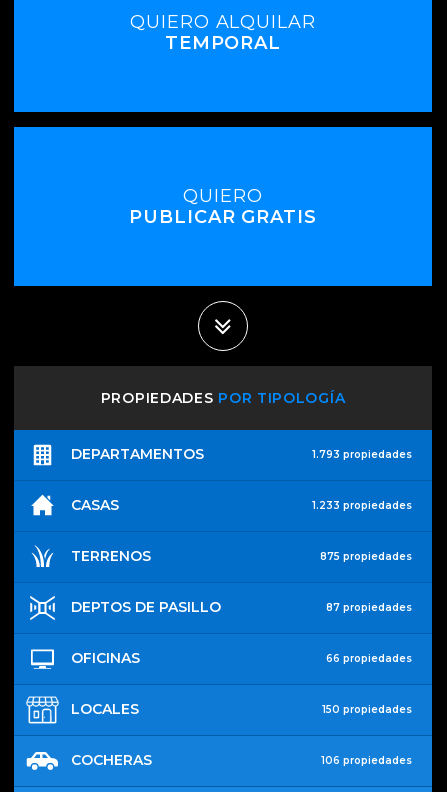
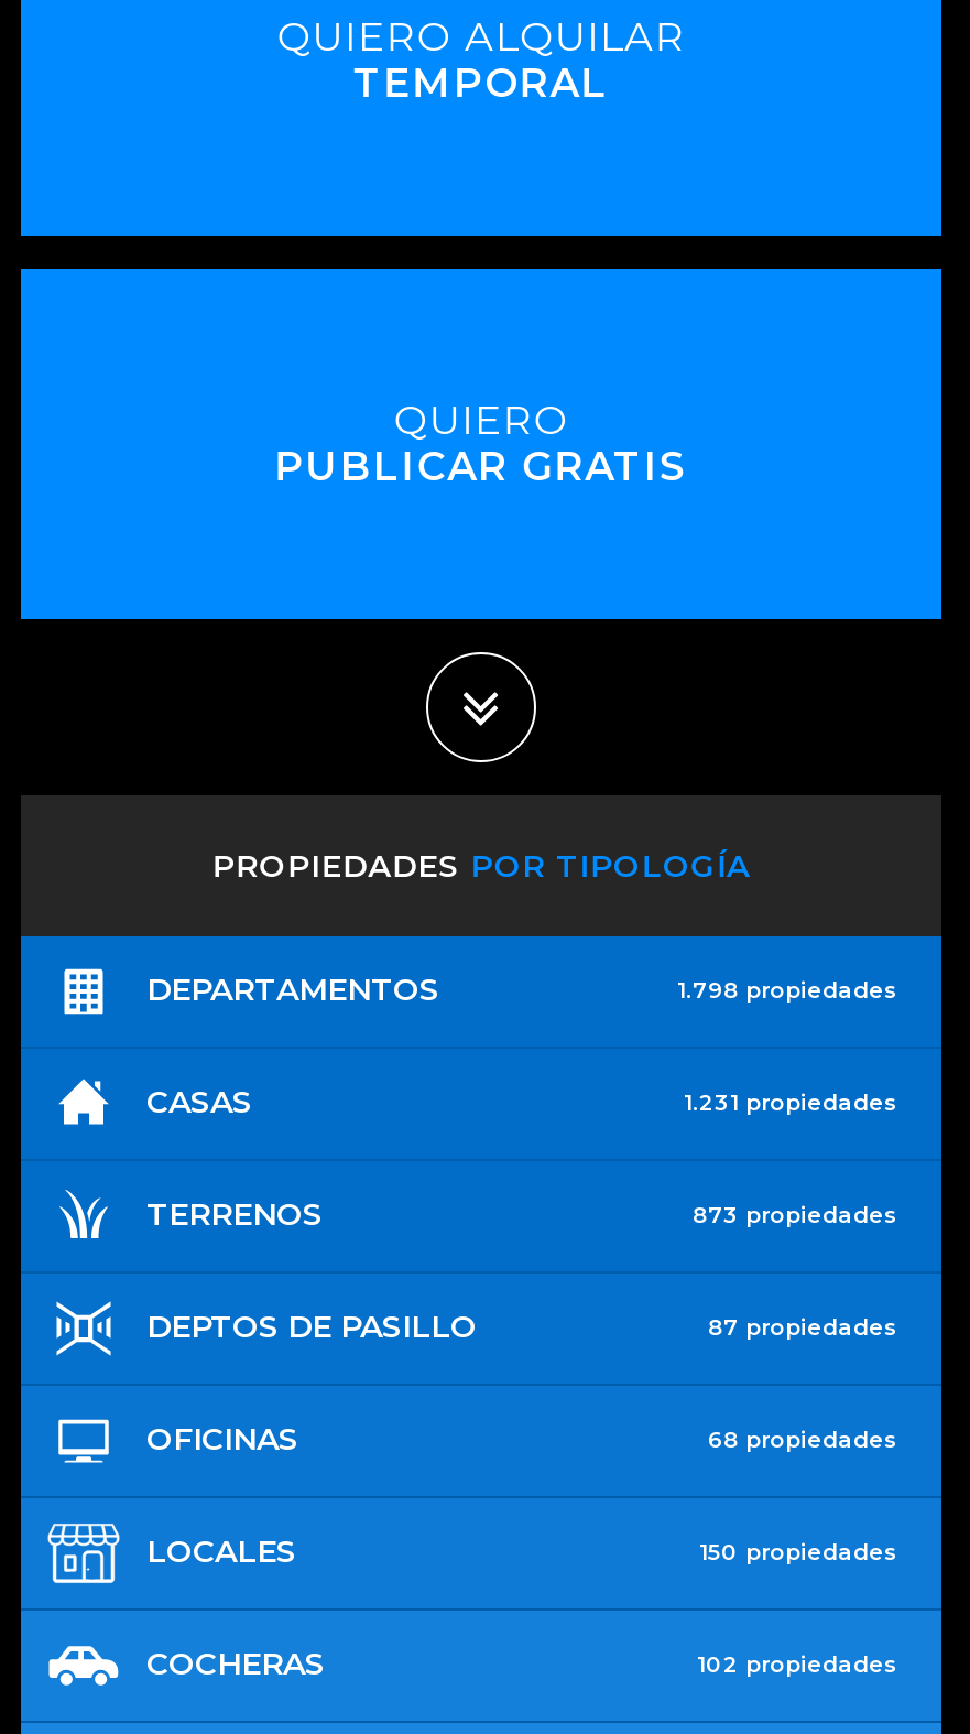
- 1.793 propiedades
+ 1.798 propiedades

- 1.233 propiedades
+ 1.231 propiedades

- 875 propiedades
+ 873 propiedades

- 66 propiedades
+ 68 propiedades

- 106 propiedades
+ 102 propiedades
